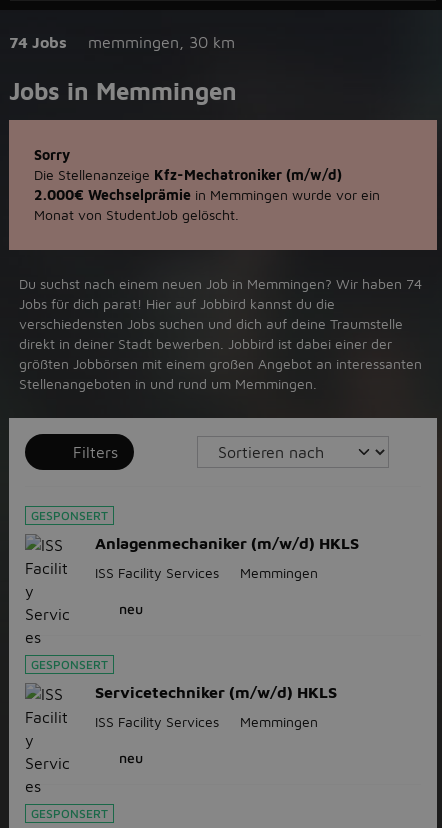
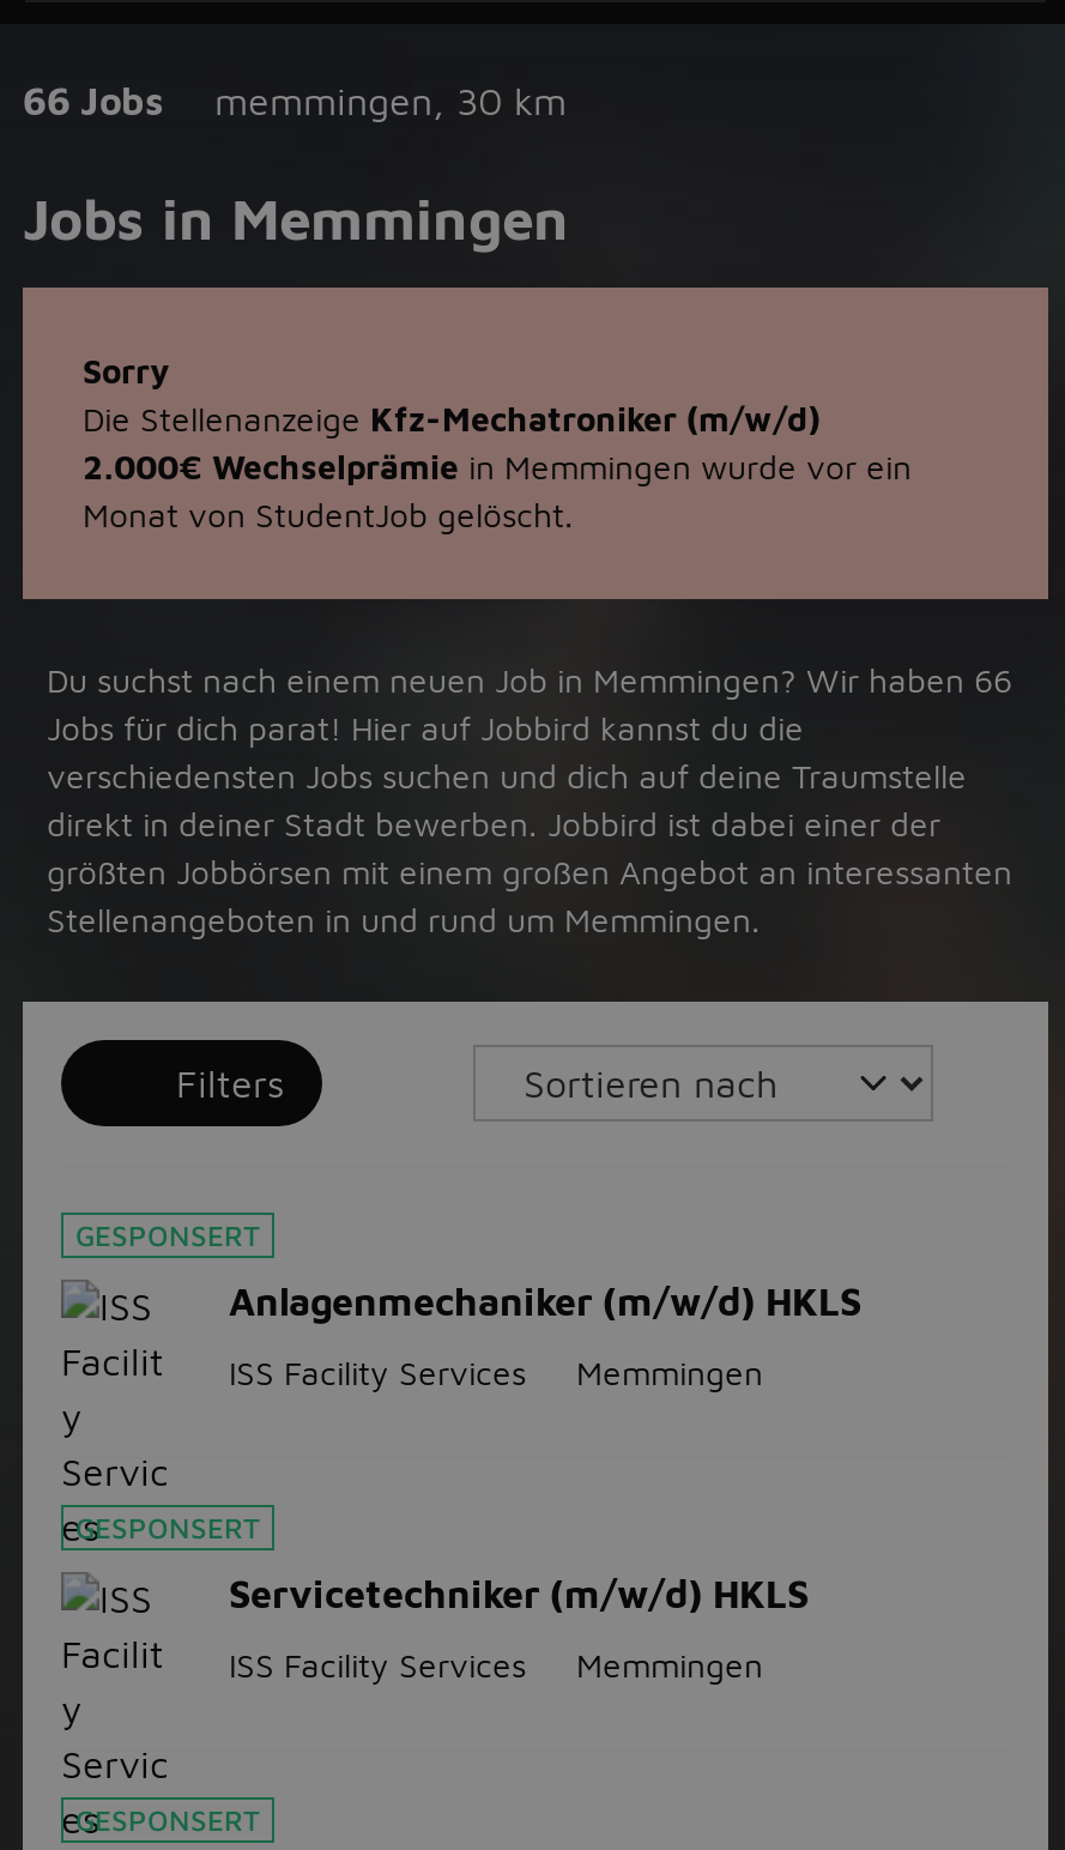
- 74 Jobs memmingen, 30 km
+ 66 Jobs memmingen, 30 km

- Du suchst nach einem neuen Job in Memmingen? Wir haben 74
+ Du suchst nach einem neuen Job in Memmingen? Wir haben 66

- neu

- neu
